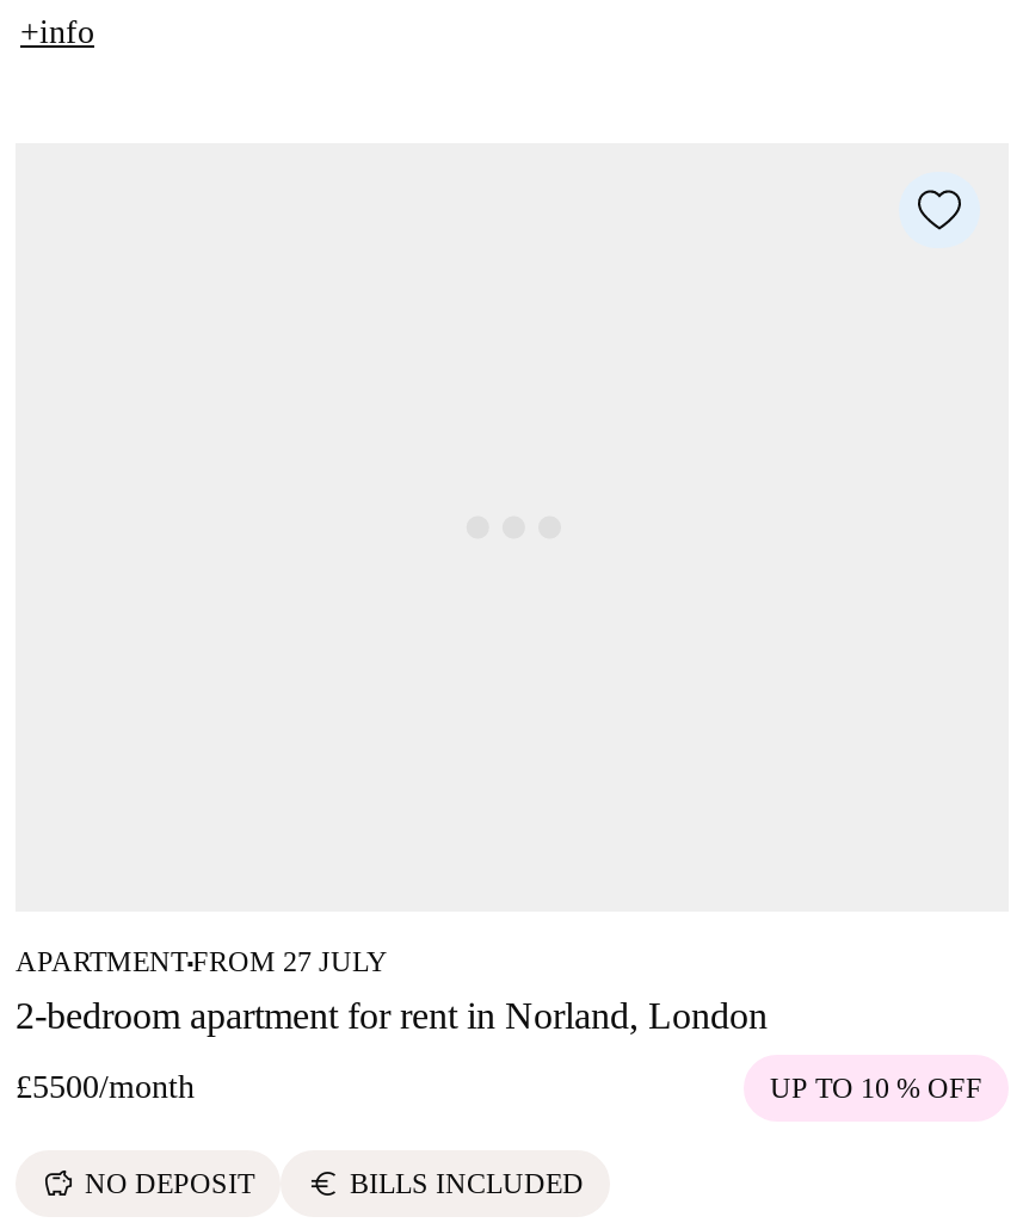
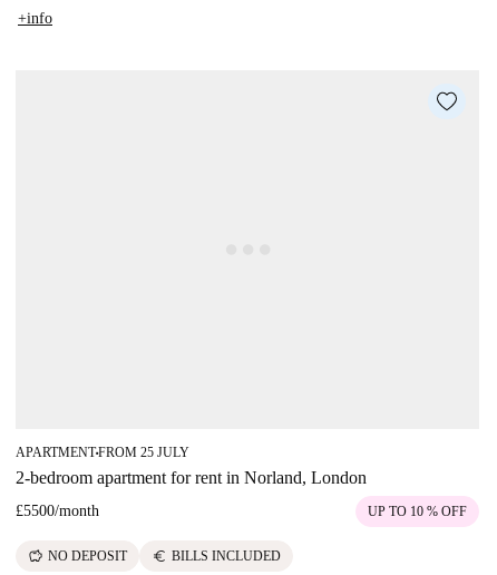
- APARTMENT FROM 27 JULY
+ APARTMENT FROM 25 JULY
